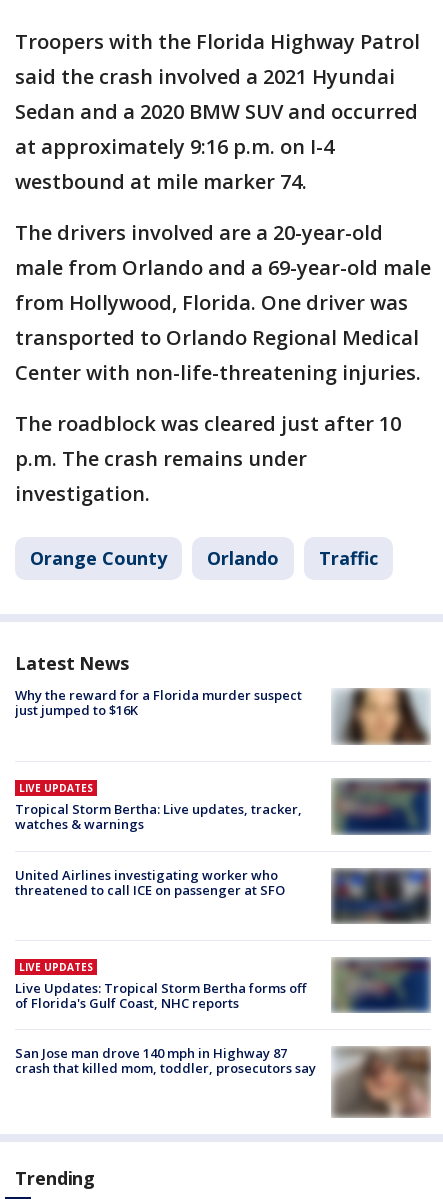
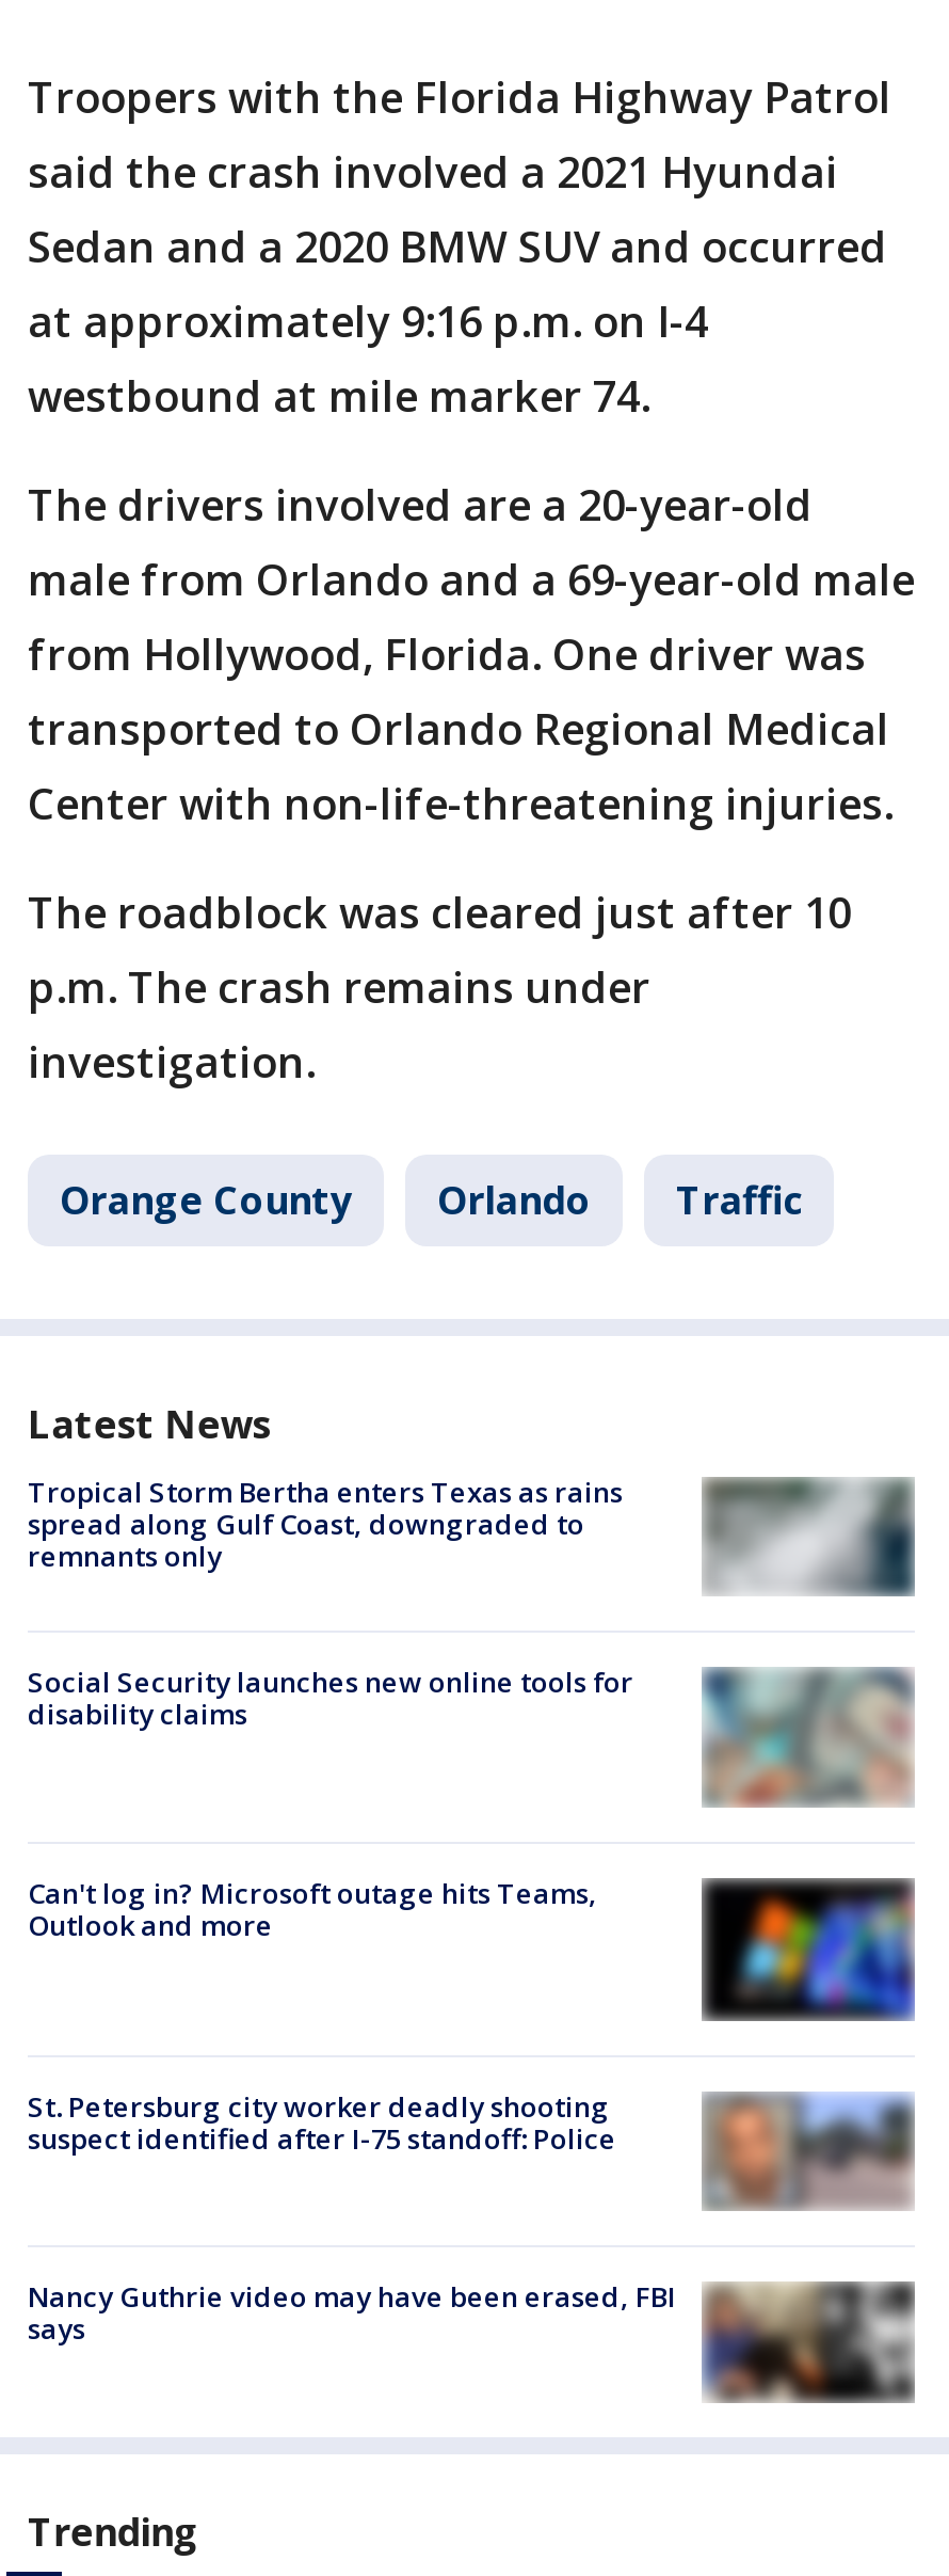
- [image]
- Why the reward for a Florida murder suspect
- just jumped to $16K
+ [image]
+ Tropical Storm Bertha enters Texas as rains
+ spread along Gulf Coast, downgraded to
+ remnants only

- [image]
- LIVE UPDATES
- Tropical Storm Bertha: Live updates, tracker,
- watches & warnings
+ [image]
+ Social Security launches new online tools for
+ disability claims

- United Airlines investigating worker who
- threatened to call ICE on passenger at SFO
+ Can't log in? Microsoft outage hits Teams,
+ Outlook and more

- [image]
+ [image]

- [image]
- LIVE UPDATES
- Live Updates: Tropical Storm Bertha forms off
- of Florida's Gulf Coast, NHC reports
+ [image]
+ St. Petersburg city worker deadly shooting
+ suspect identified after I-75 standoff: Police

- [image]
- San Jose man drove 140 mph in Highway 87
- crash that killed mom, toddler, prosecutors say
+ [image]
+ Nancy Guthrie video may have been erased, FBI
+ says
